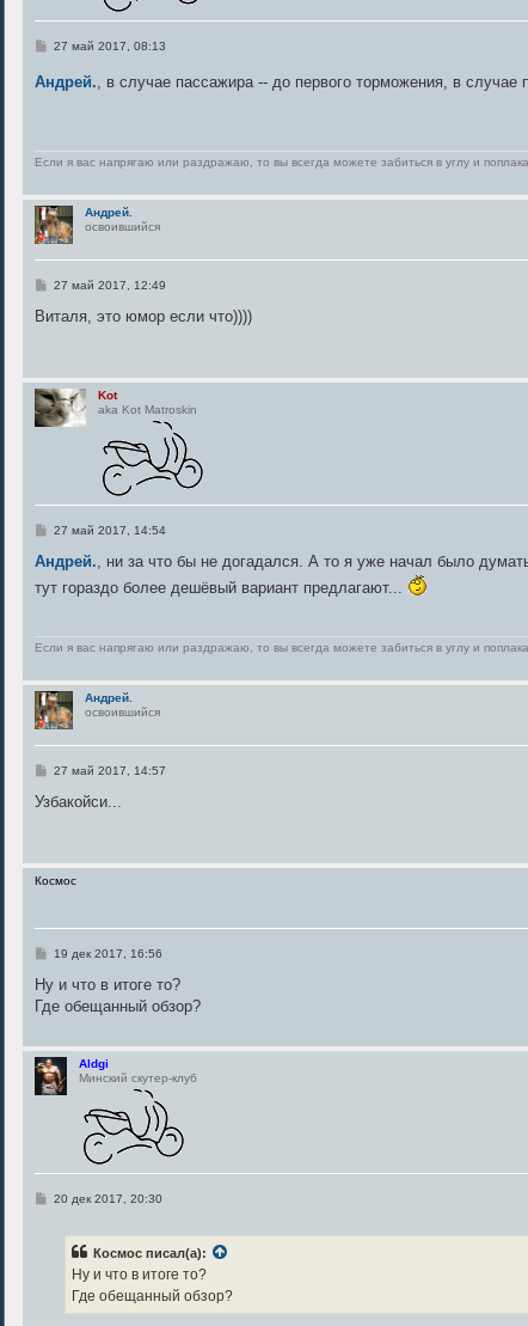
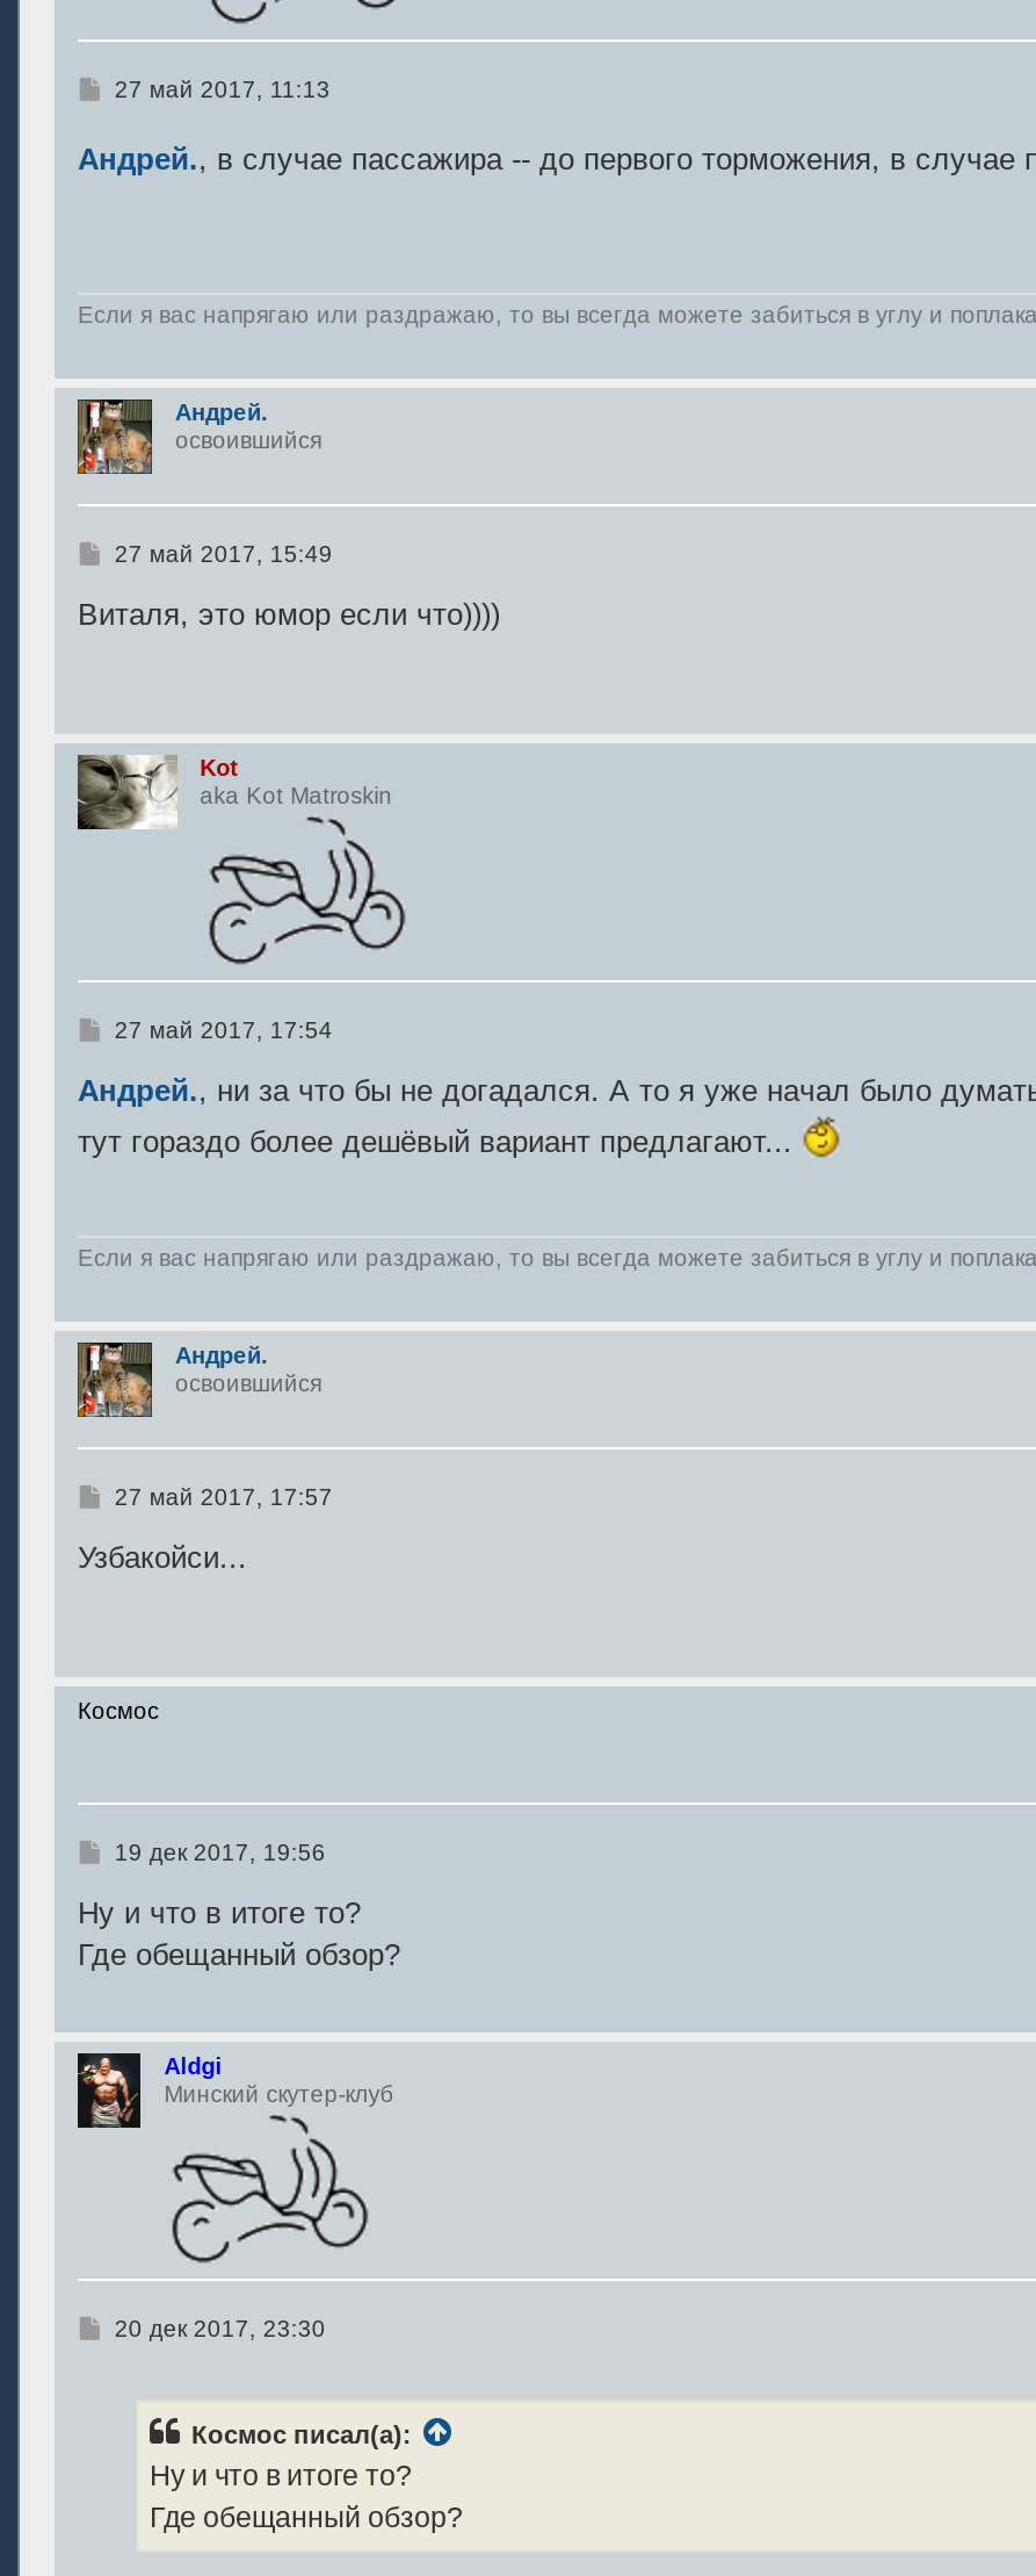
- 27 май 2017, 08:13
+ 27 май 2017, 11:13

- 27 май 2017, 12:49
+ 27 май 2017, 15:49

- 27 май 2017, 14:54
+ 27 май 2017, 17:54

- 27 май 2017, 14:57
+ 27 май 2017, 17:57

- 19 дек 2017, 16:56
+ 19 дек 2017, 19:56

- 20 дек 2017, 20:30
+ 20 дек 2017, 23:30
